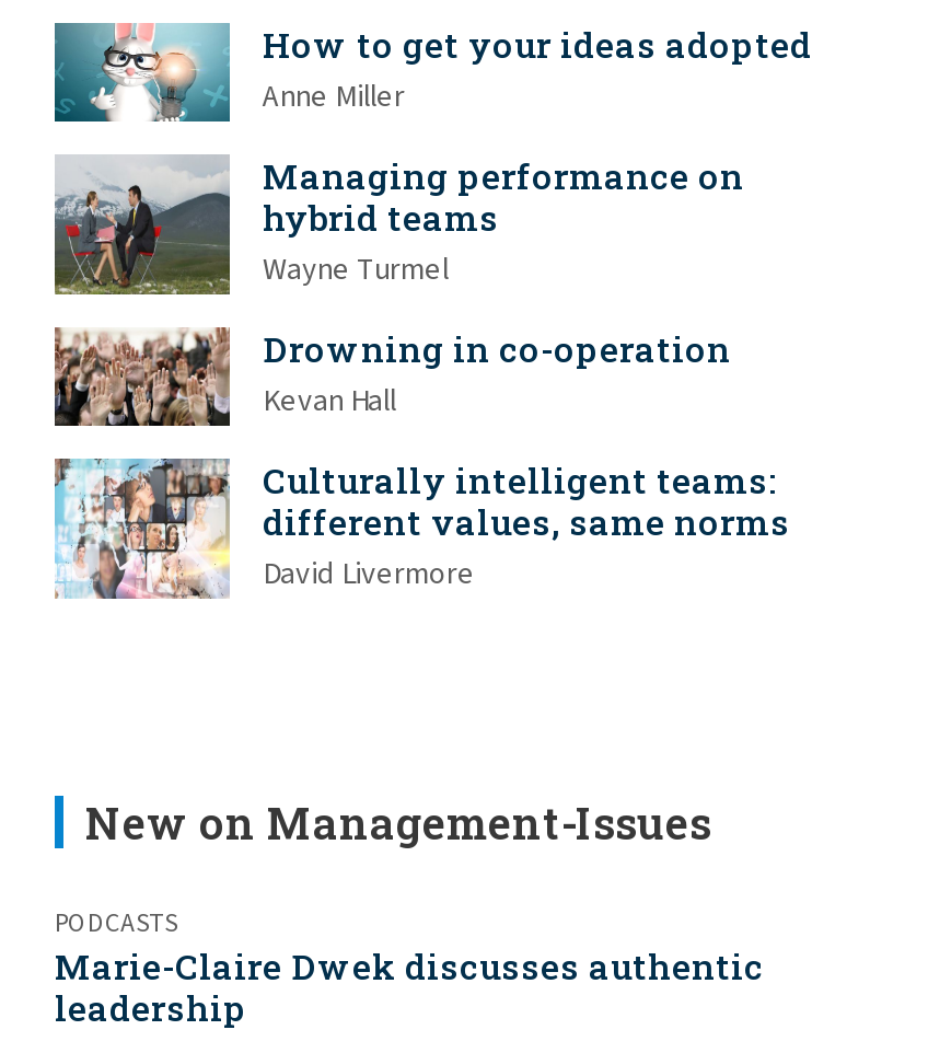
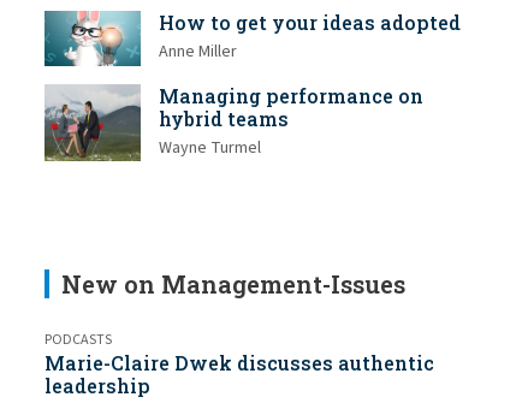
- [image]
- Drowning in co-operation
- Kevan Hall
- Culturally intelligent teams:
- different values, same norms
- David Livermore

- [image]
